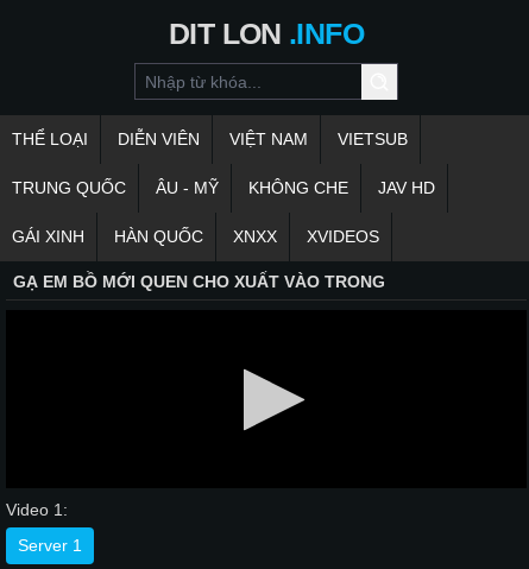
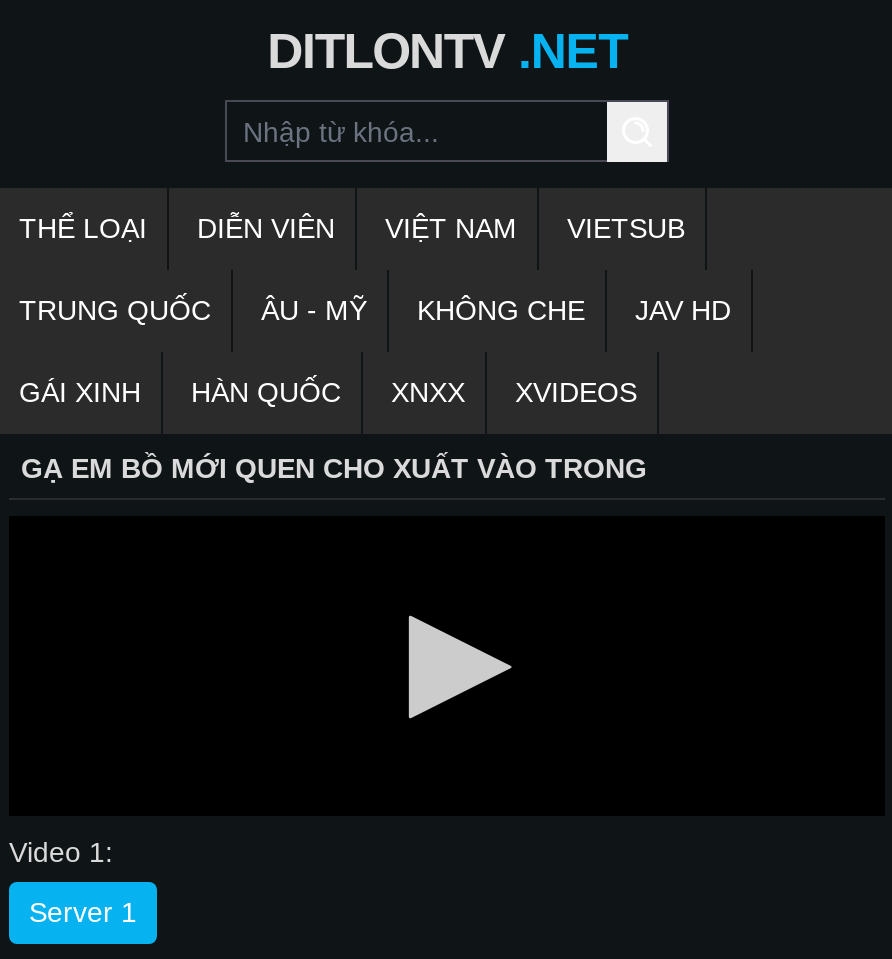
- DIT LON.INFO
+ DITLONTV.NET
